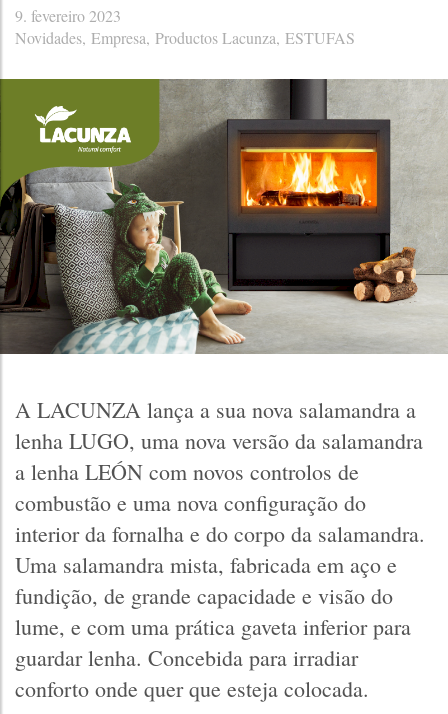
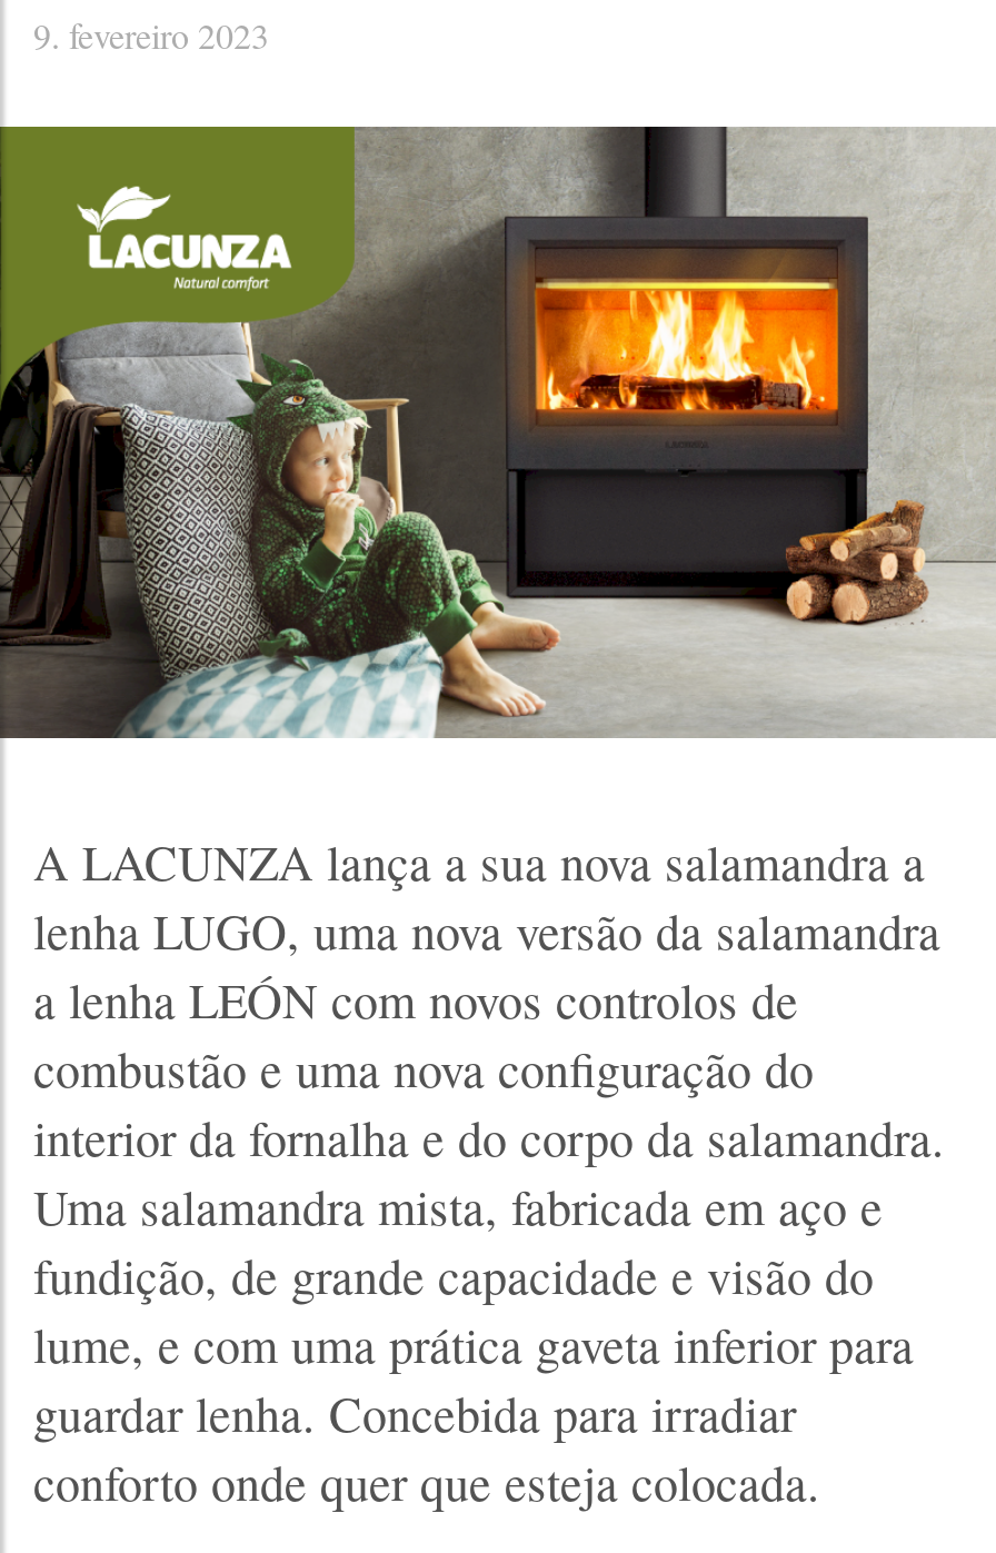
- Novidades Empresa Productos Lacunza ESTUFAS
